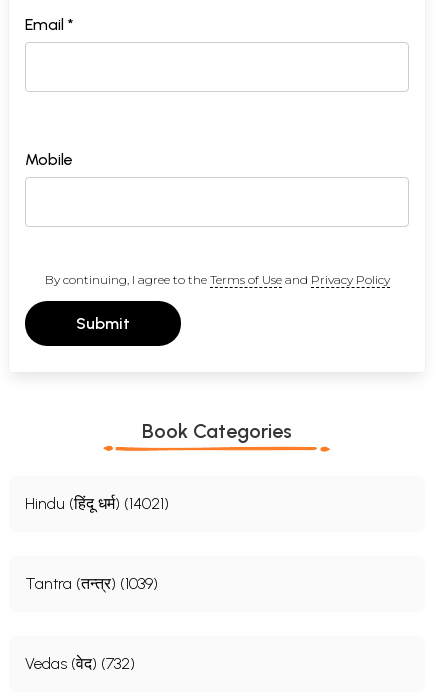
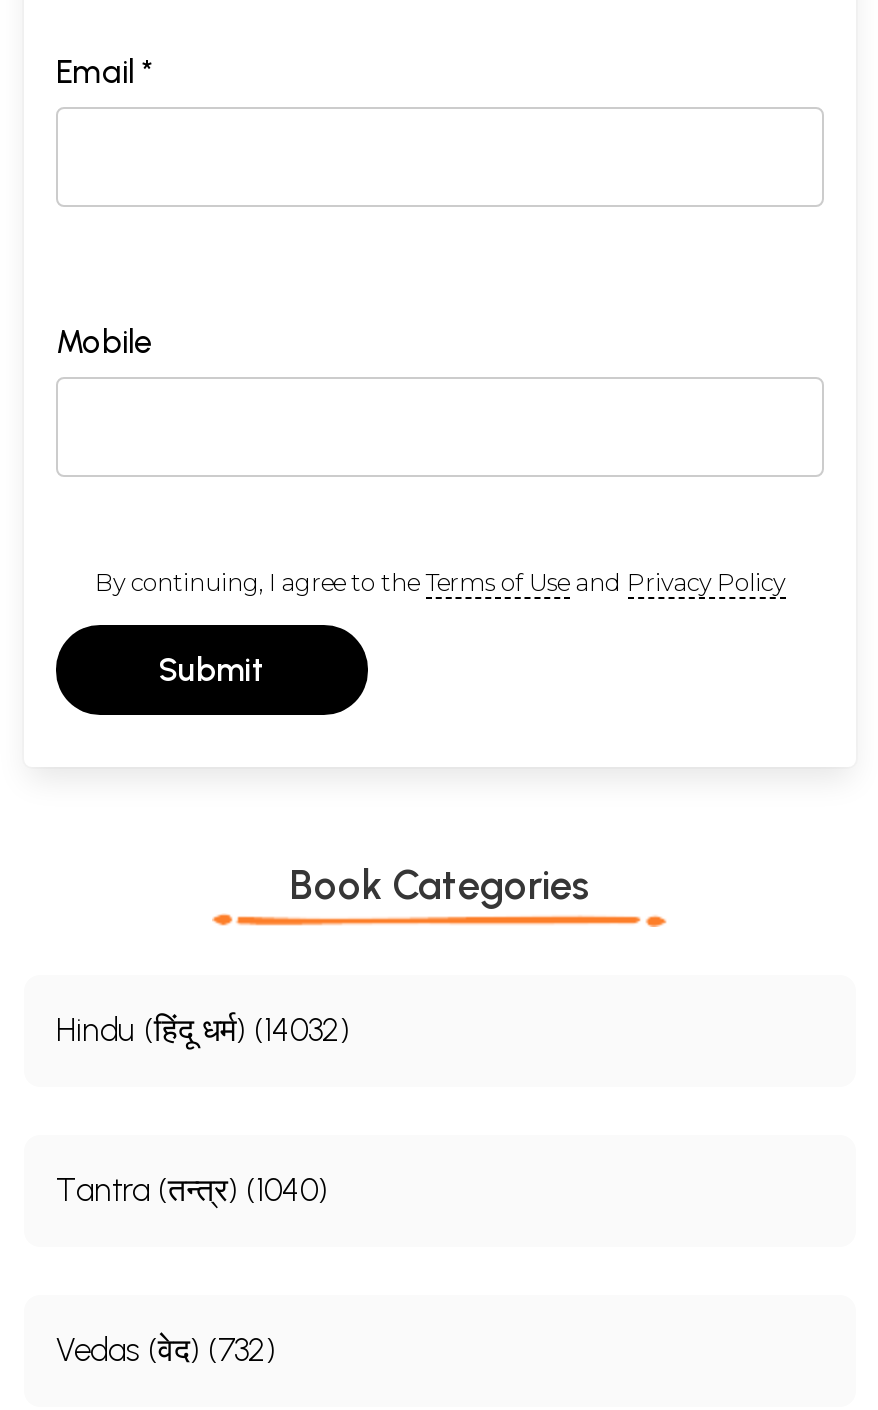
- Hindu (हिंदू धर्म) (14021)
+ Hindu (हिंदू धर्म) (14032)

- Tantra (तन्त्र) (1039)
+ Tantra (तन्त्र) (1040)
